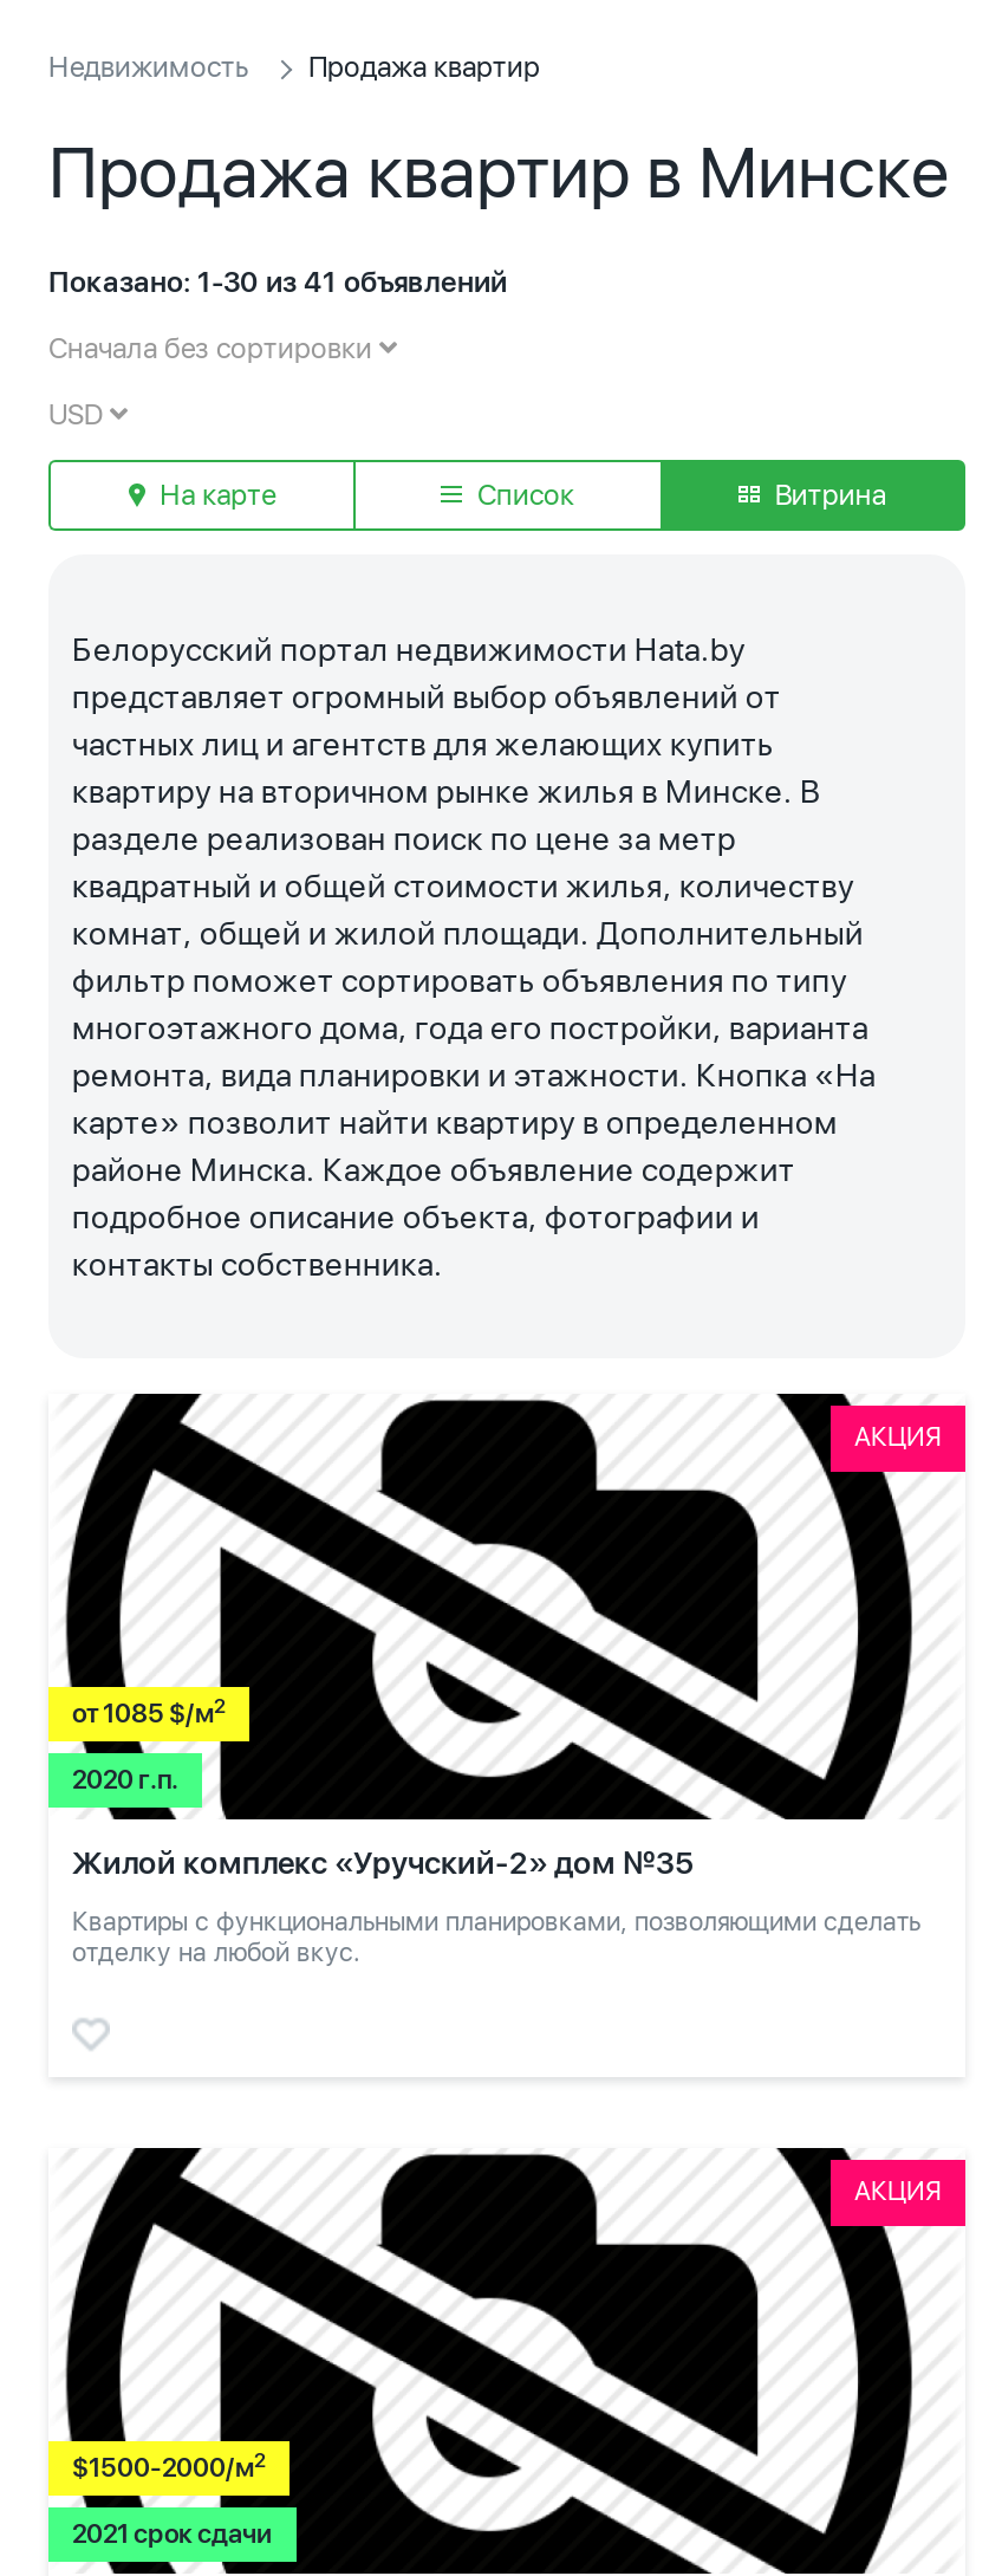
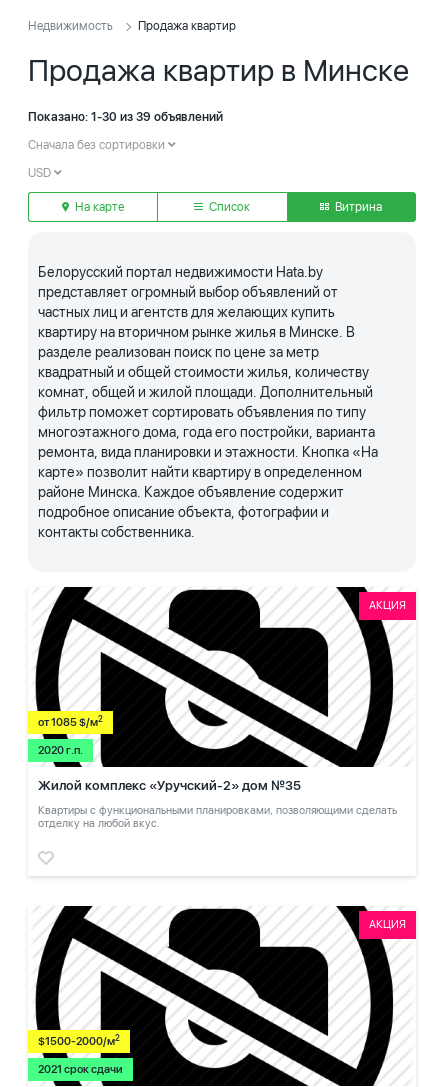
- Показано: 1-30 из 41 объявлений
+ Показано: 1-30 из 39 объявлений
